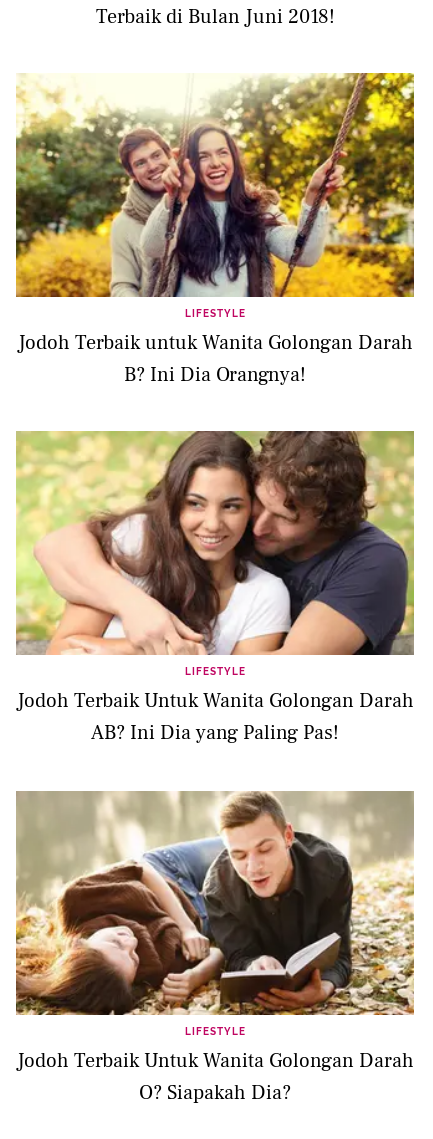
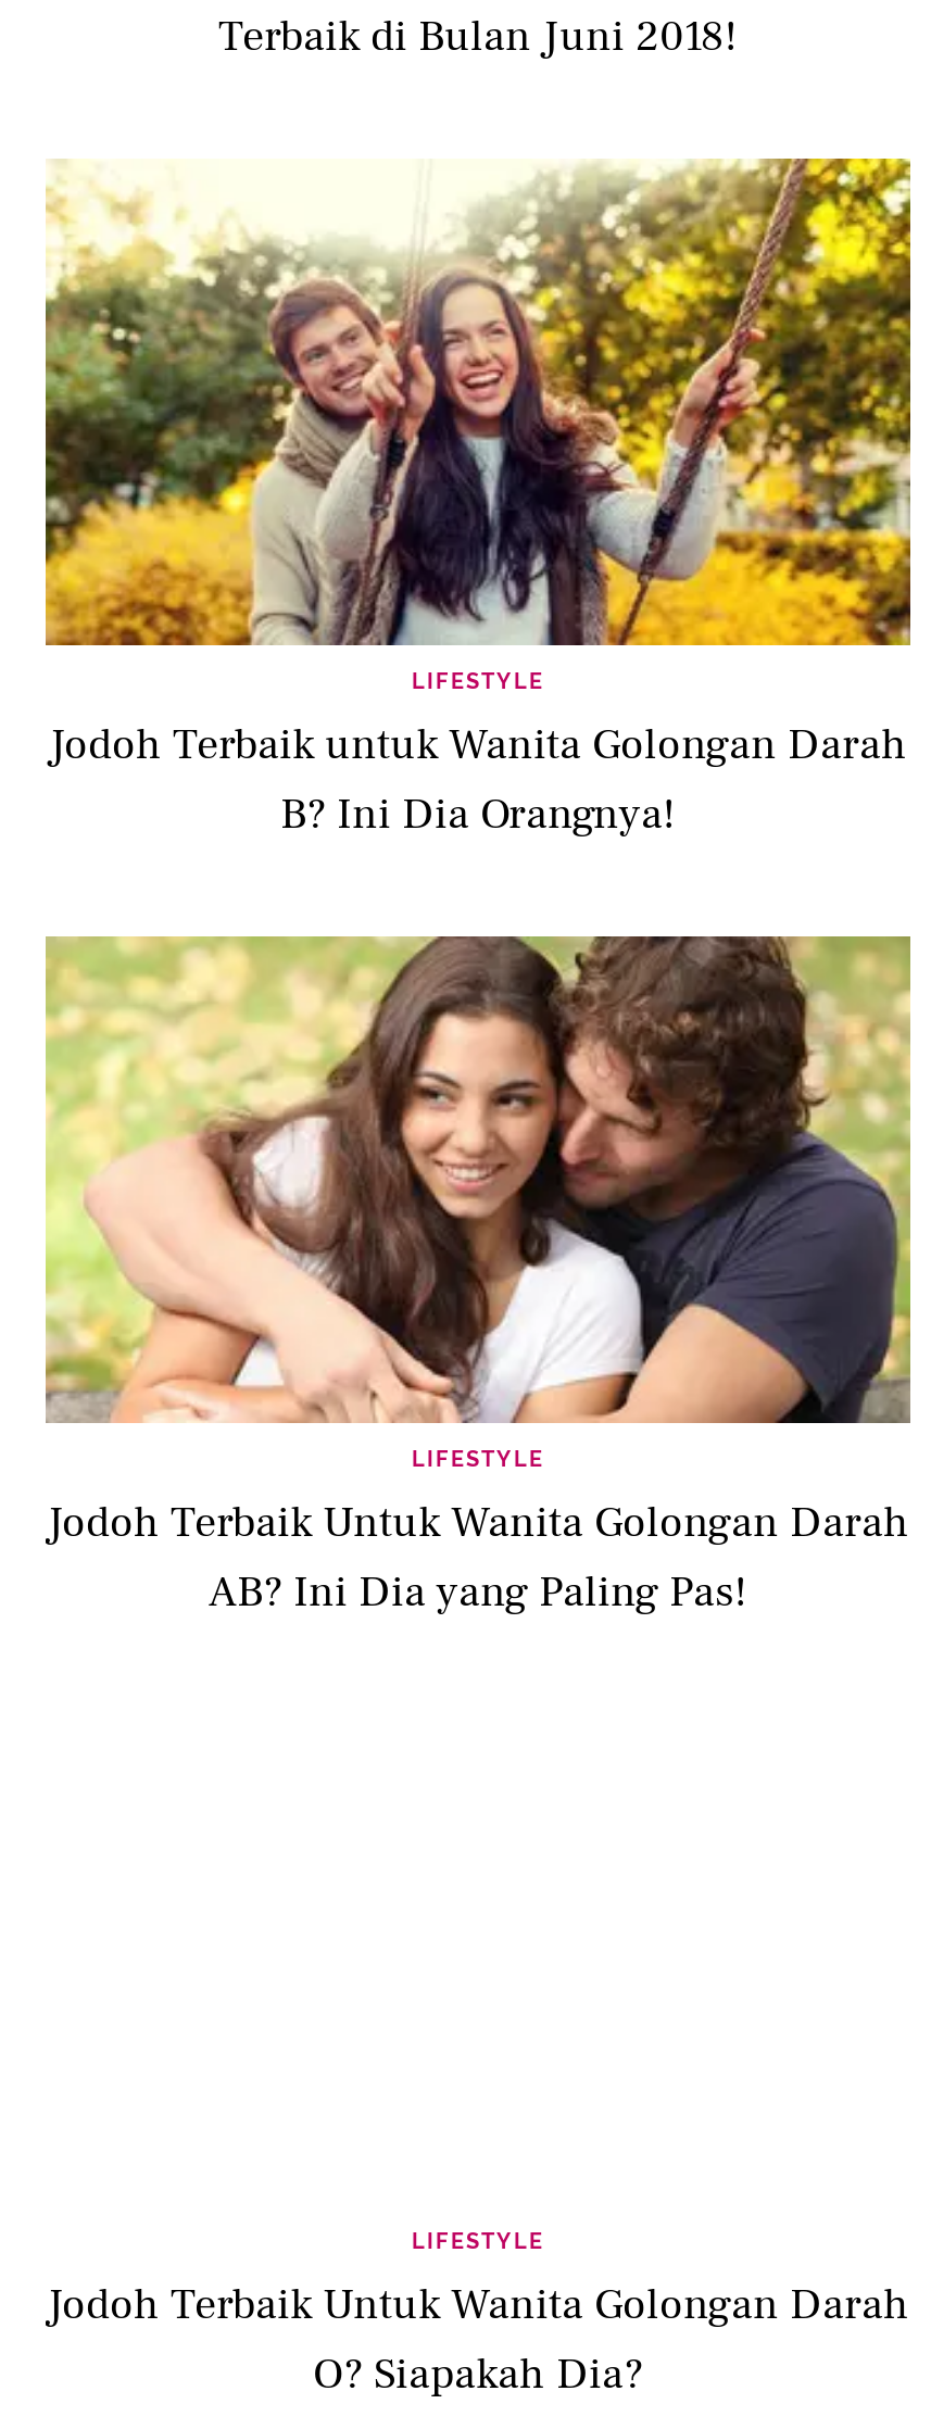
- [image]
